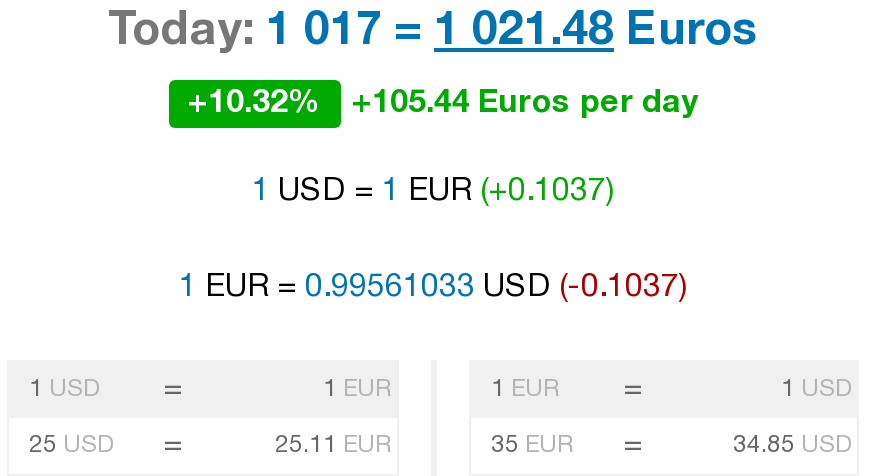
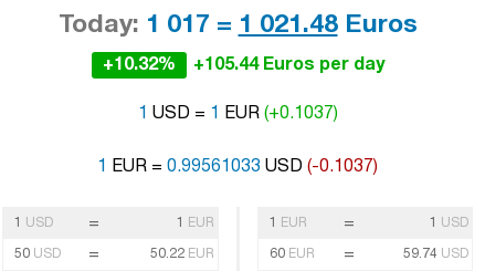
- 25 USD
+ 50 USD

- 25.11 EUR
+ 50.22 EUR

- 35 EUR
+ 60 EUR

- 34.85 USD
+ 59.74 USD
